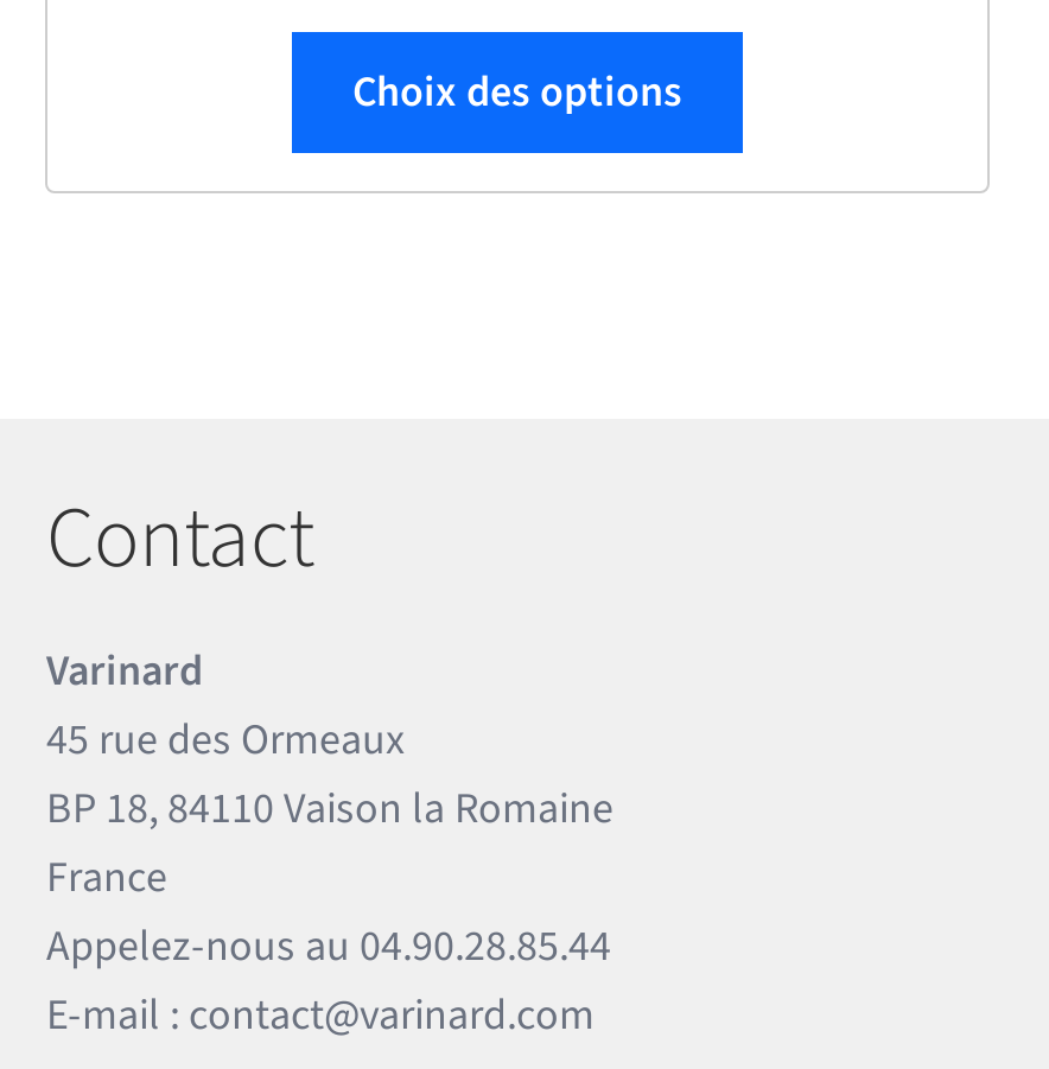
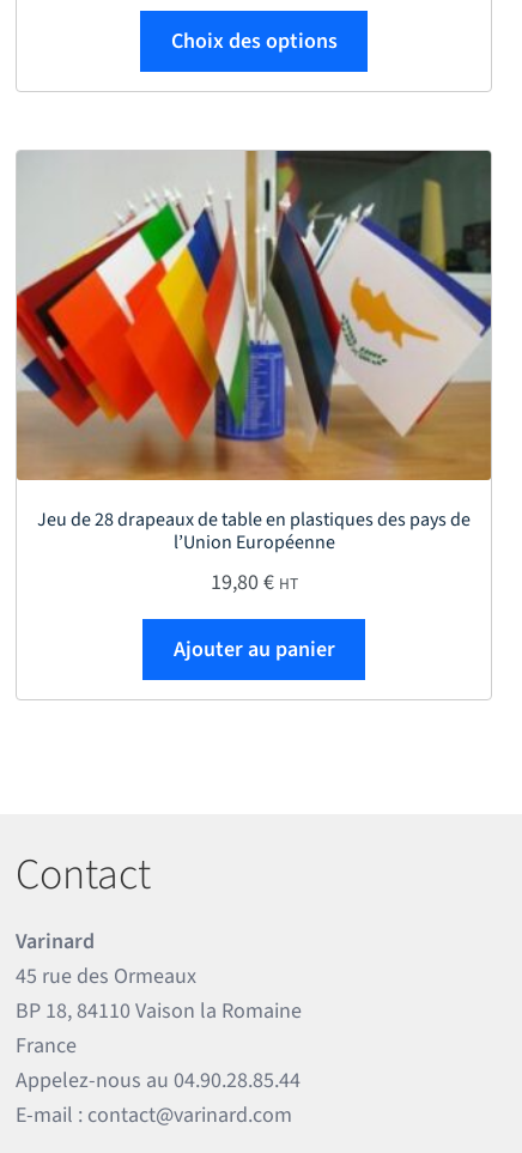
+ [image]
+ Jeu de 28 drapeaux de table en plastiques des pays de
+ l’Union Européenne
+ 19,80 € HT
+ Ajouter au panier
